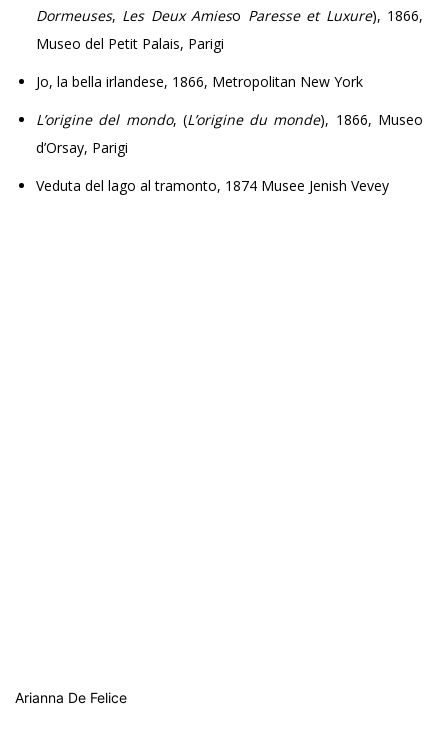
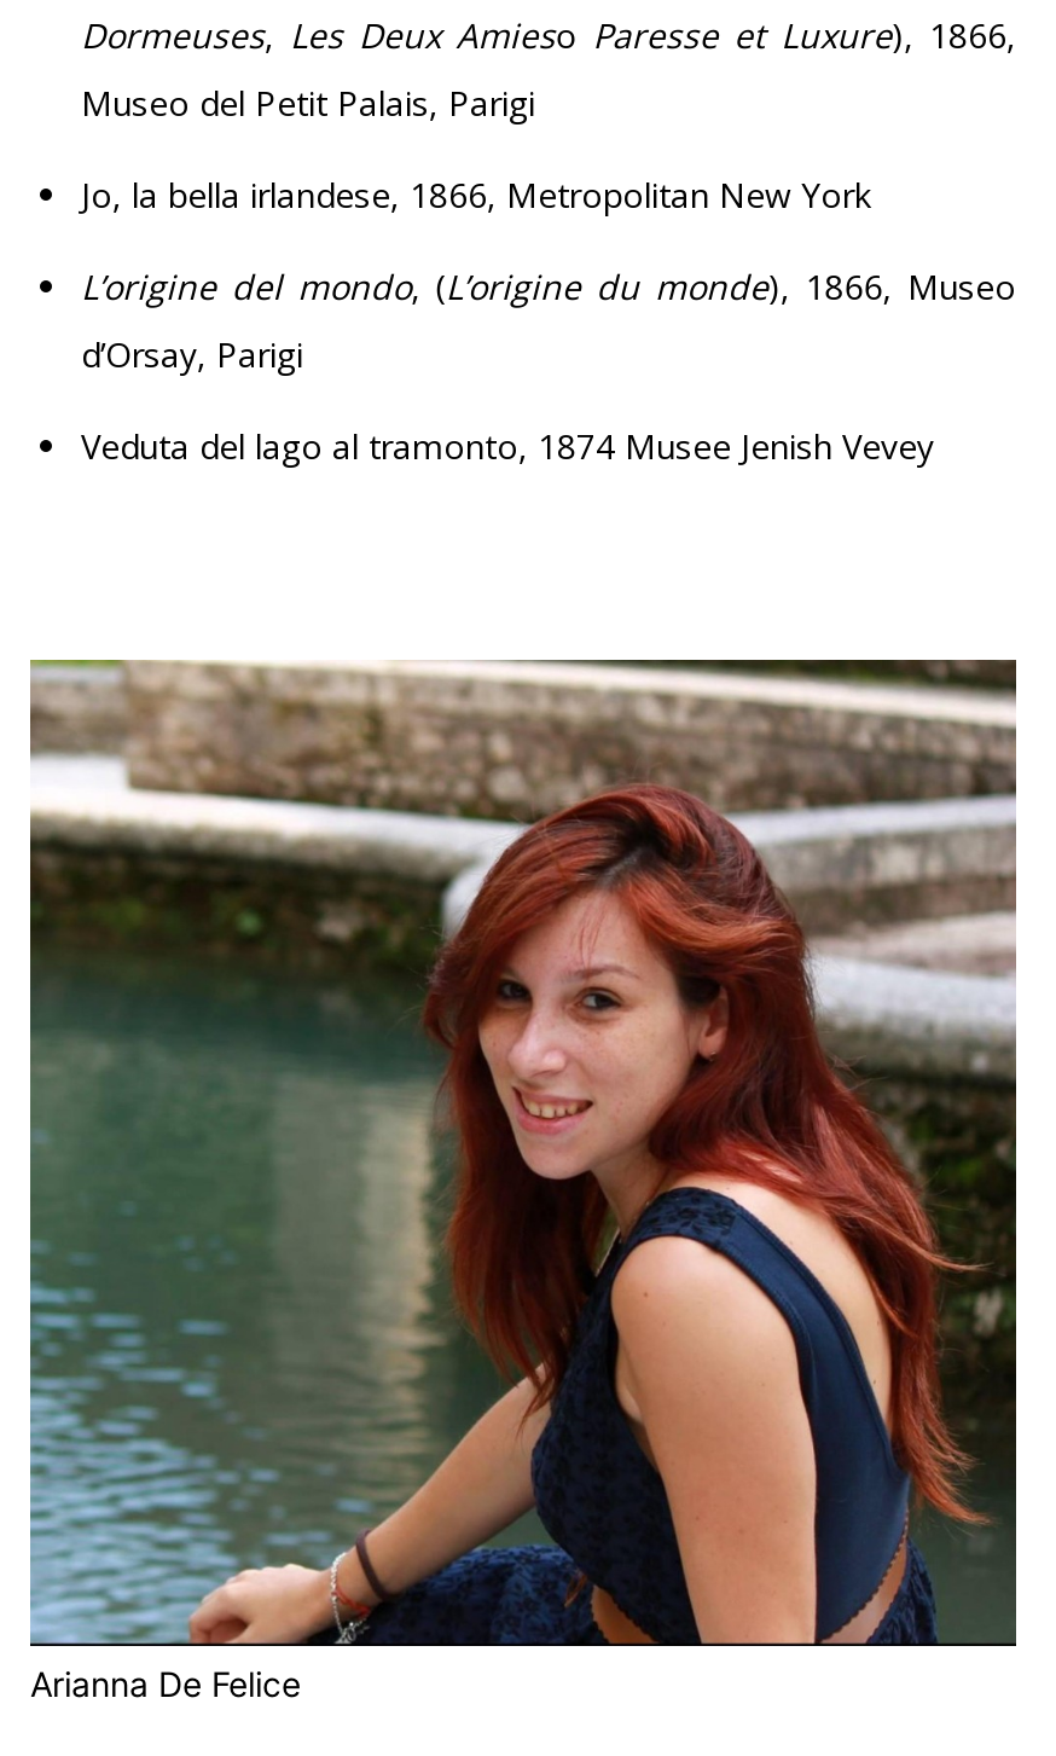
+ [image]
